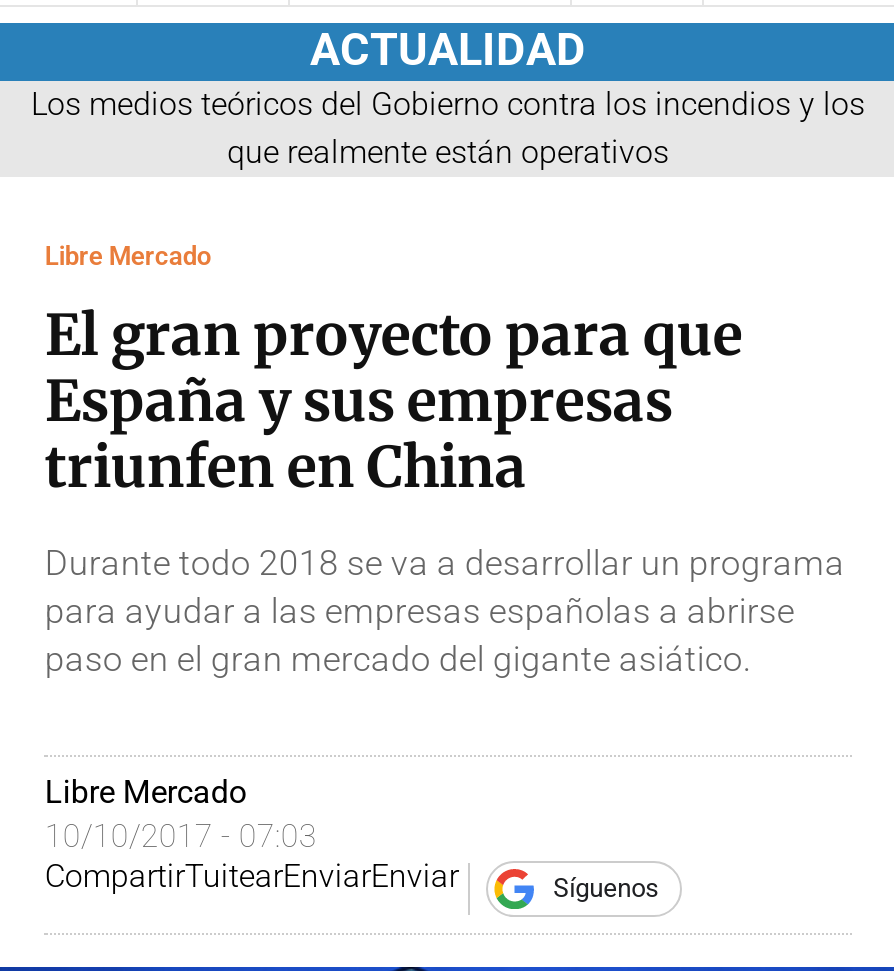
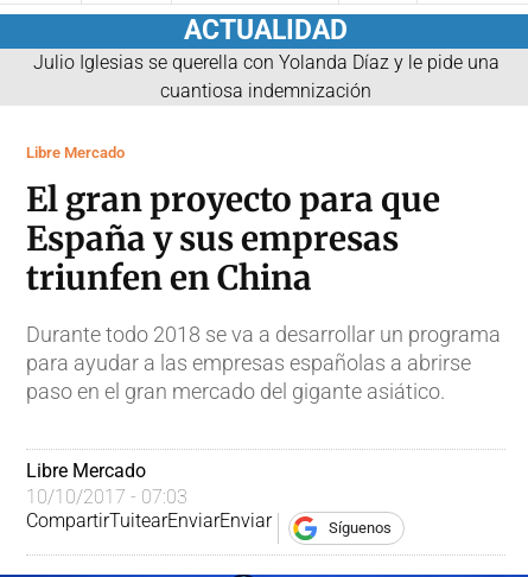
- Los medios teóricos del Gobierno contra los incendios y los
- que realmente están operativos
+ Julio Iglesias se querella con Yolanda Díaz y le pide una
+ cuantiosa indemnización
